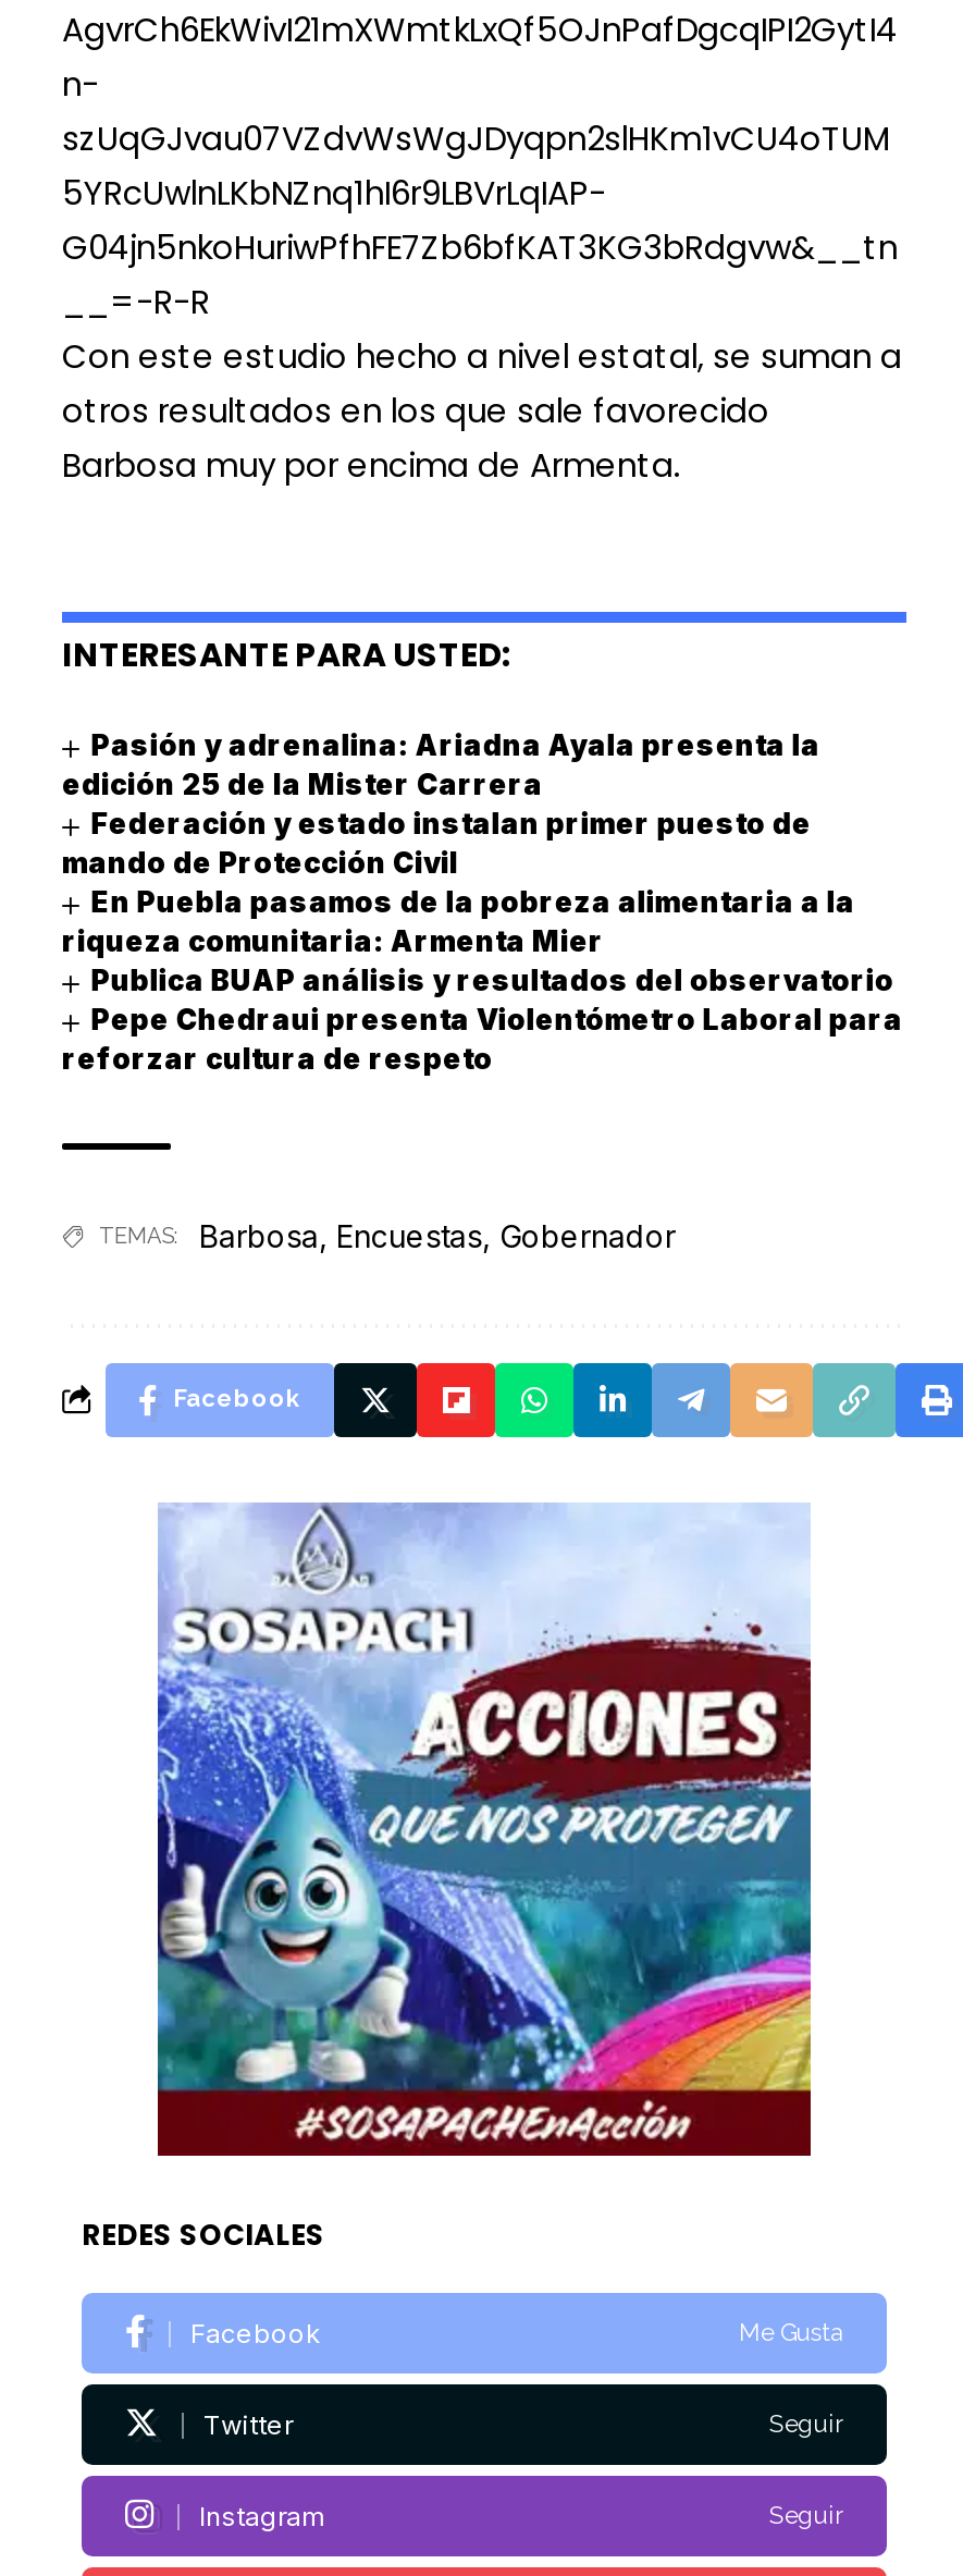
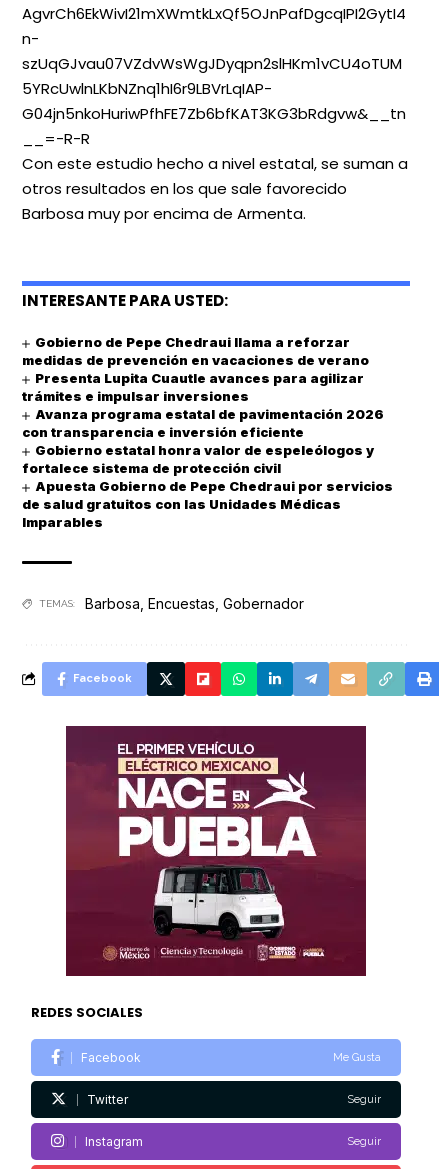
- Pasión y adrenalina: Ariadna Ayala presenta la
- edición 25 de la Mister Carrera
- Federación y estado instalan primer puesto de
- mando de Protección Civil
- En Puebla pasamos de la pobreza alimentaria a la
- riqueza comunitaria: Armenta Mier
- Publica BUAP análisis y resultados del observatorio
- Pepe Chedraui presenta Violentómetro Laboral para
- reforzar cultura de respeto
+ Gobierno de Pepe Chedraui llama a reforzar
+ medidas de prevención en vacaciones de verano
+ Presenta Lupita Cuautle avances para agilizar
+ trámites e impulsar inversiones
+ Avanza programa estatal de pavimentación 2026
+ con transparencia e inversión eficiente
+ Gobierno estatal honra valor de espeleólogos y
+ fortalece sistema de protección civil
+ Apuesta Gobierno de Pepe Chedraui por servicios
+ de salud gratuitos con las Unidades Médicas
+ Imparables

moved down: TEMAS: | Barbosa, Encuestas, Gobernador | Facebook

- [image]
+ [image]
